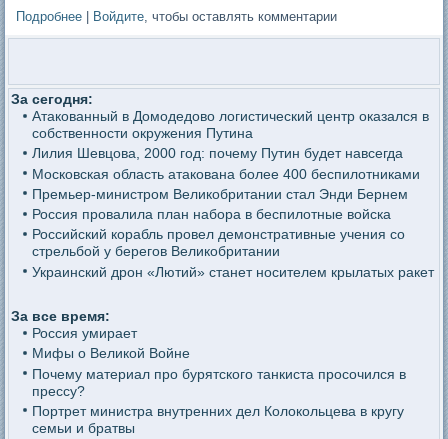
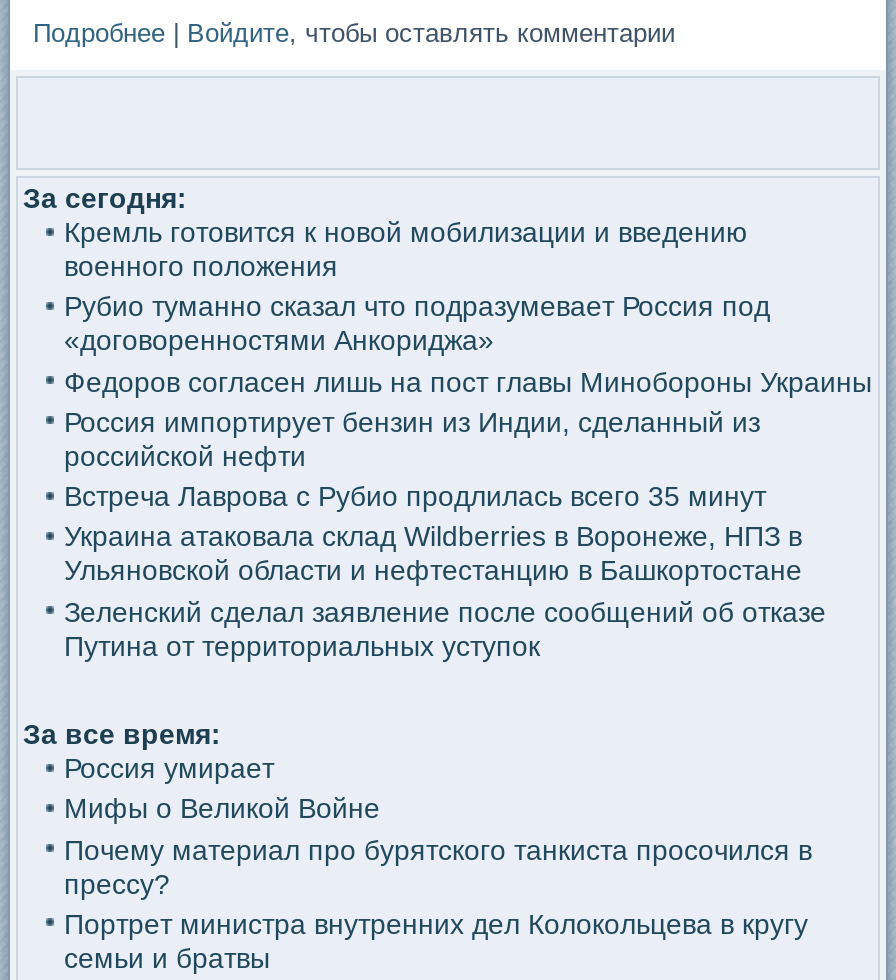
- Атакованный в Домодедово логистический центр оказался в
- собственности окружения Путина
- Лилия Шевцова, 2000 год: почему Путин будет навсегда
- Московская область атакована более 400 беспилотниками
- Премьер-министром Великобритании стал Энди Бернем
- Россия провалила план набора в беспилотные войска
- Российский корабль провел демонстративные учения со
- стрельбой у берегов Великобритании
- Украинский дрон «Лютий» станет носителем крылатых ракет
+ Кремль готовится к новой мобилизации и введению
+ военного положения
+ Рубио туманно сказал что подразумевает Россия под
+ «договоренностями Анкориджа»
+ Федоров согласен лишь на пост главы Минобороны Украины
+ Россия импортирует бензин из Индии, сделанный из
+ российской нефти
+ Встреча Лаврова с Рубио продлилась всего 35 минут
+ Украина атаковала склад Wildberries в Воронеже, НПЗ в
+ Ульяновской области и нефтестанцию в Башкортостане
+ Зеленский сделал заявление после сообщений об отказе
+ Путина от территориальных уступок
